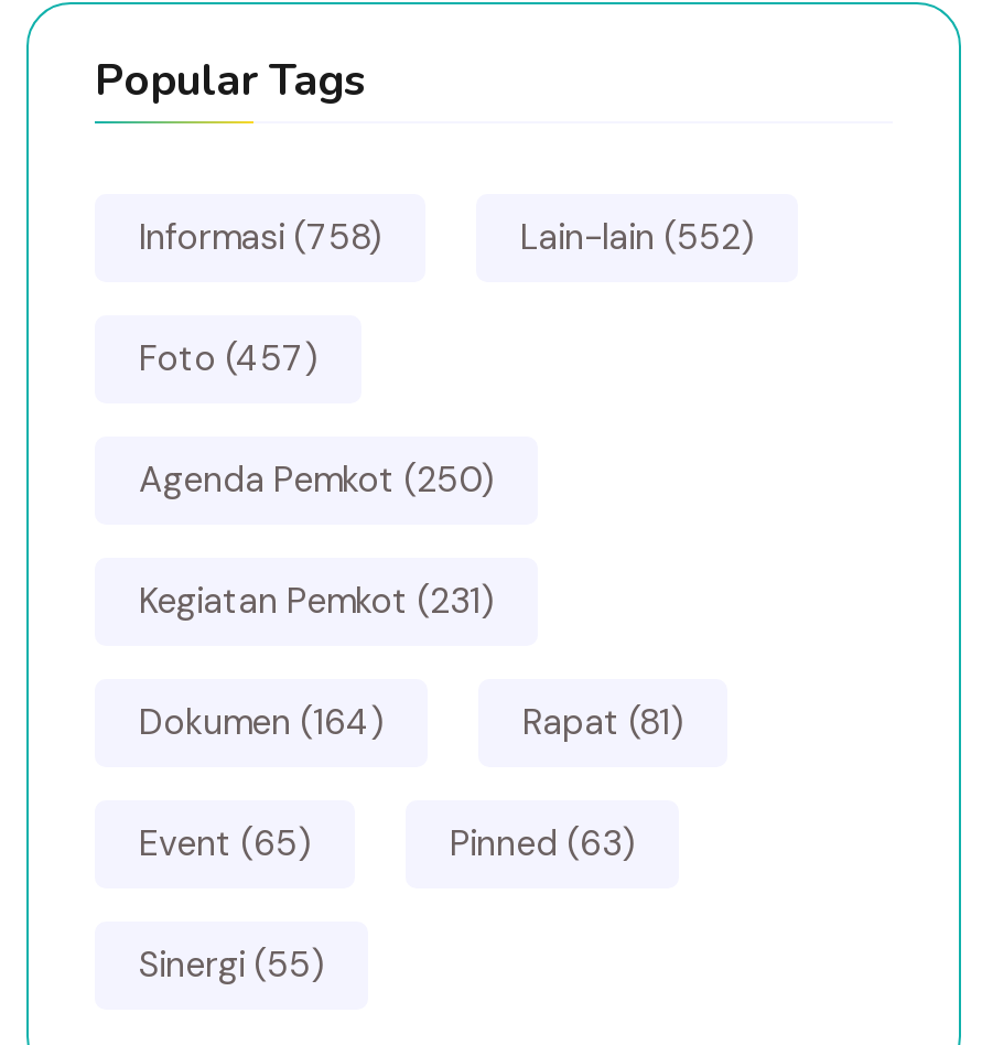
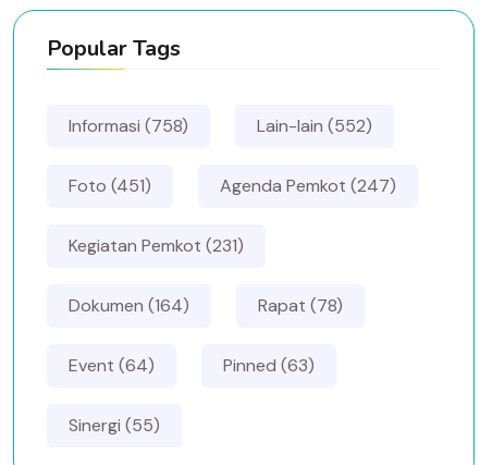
- Foto (457)
+ Foto (451)

- Agenda Pemkot (250)
+ Agenda Pemkot (247)

- Rapat (81)
+ Rapat (78)

- Event (65)
+ Event (64)
